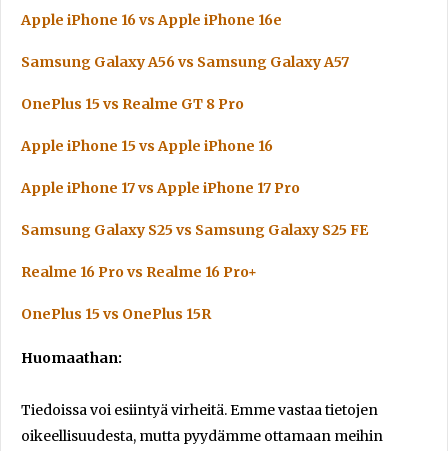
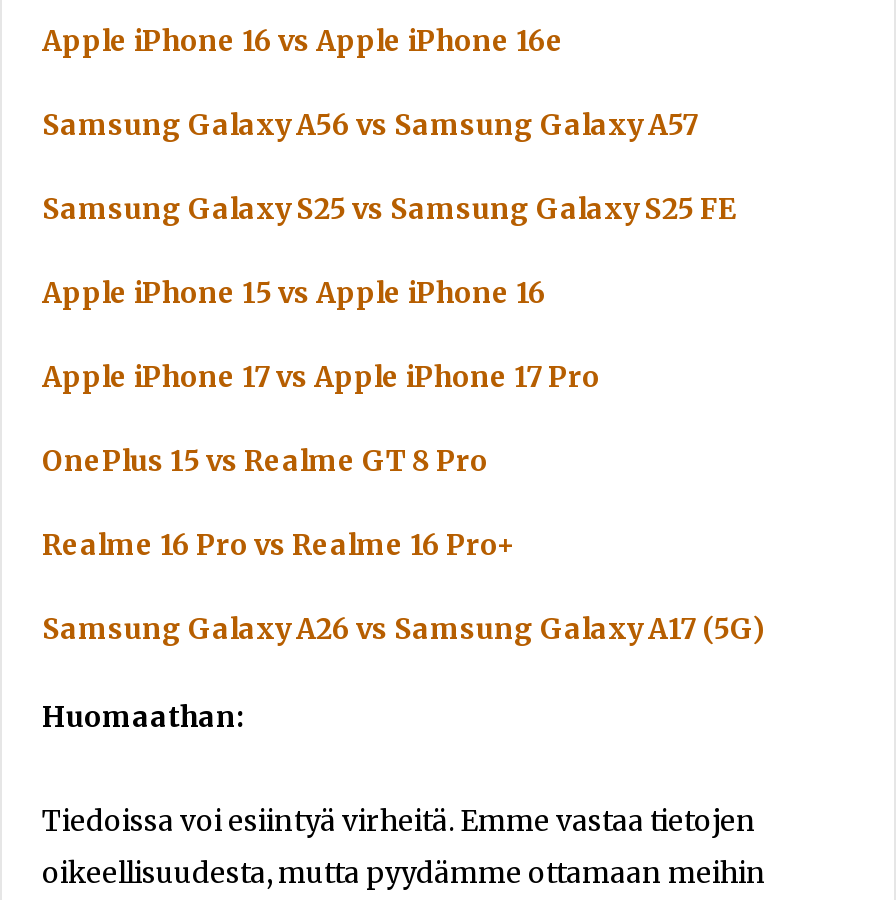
moved down: OnePlus 15 vs Realme GT 8 Pro

moved up: Samsung Galaxy S25 vs Samsung Galaxy S25 FE

- OnePlus 15 vs OnePlus 15R
+ Samsung Galaxy A26 vs Samsung Galaxy A17 (5G)
